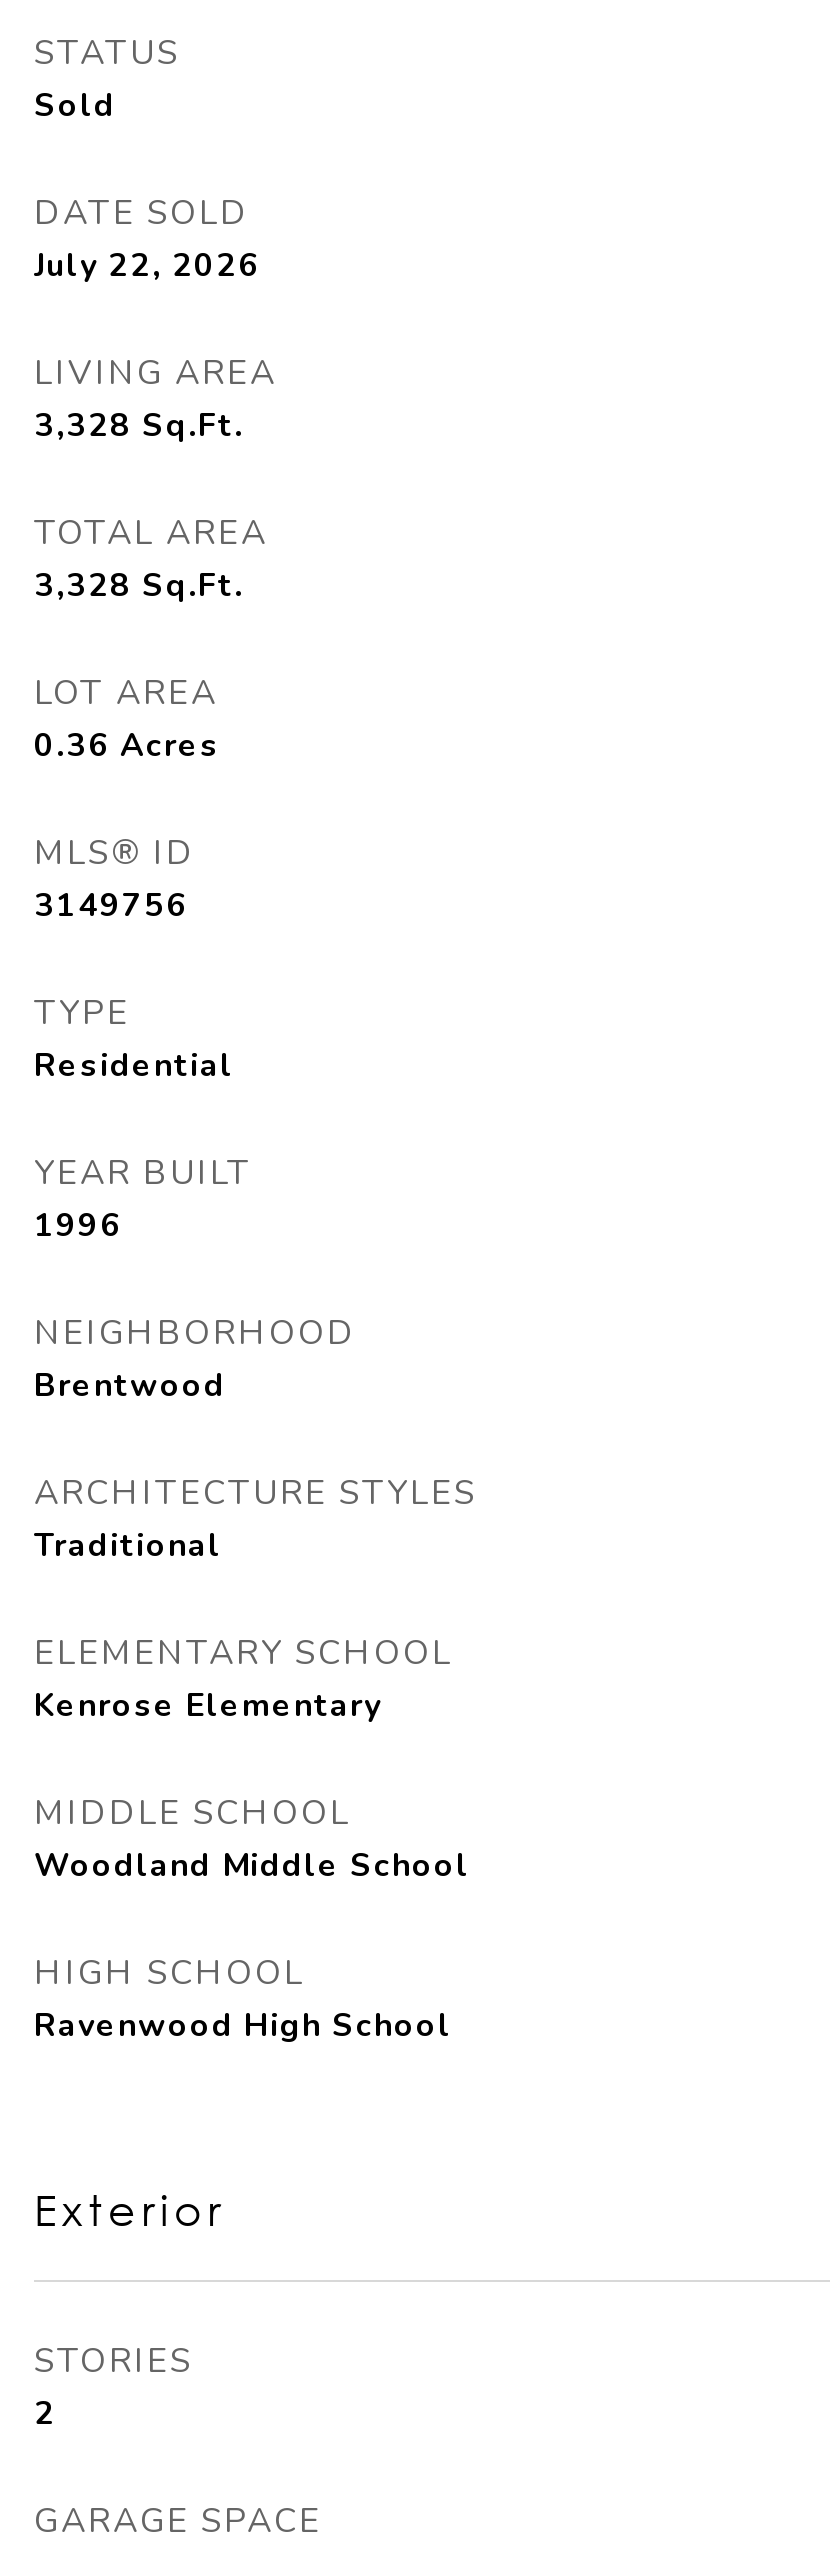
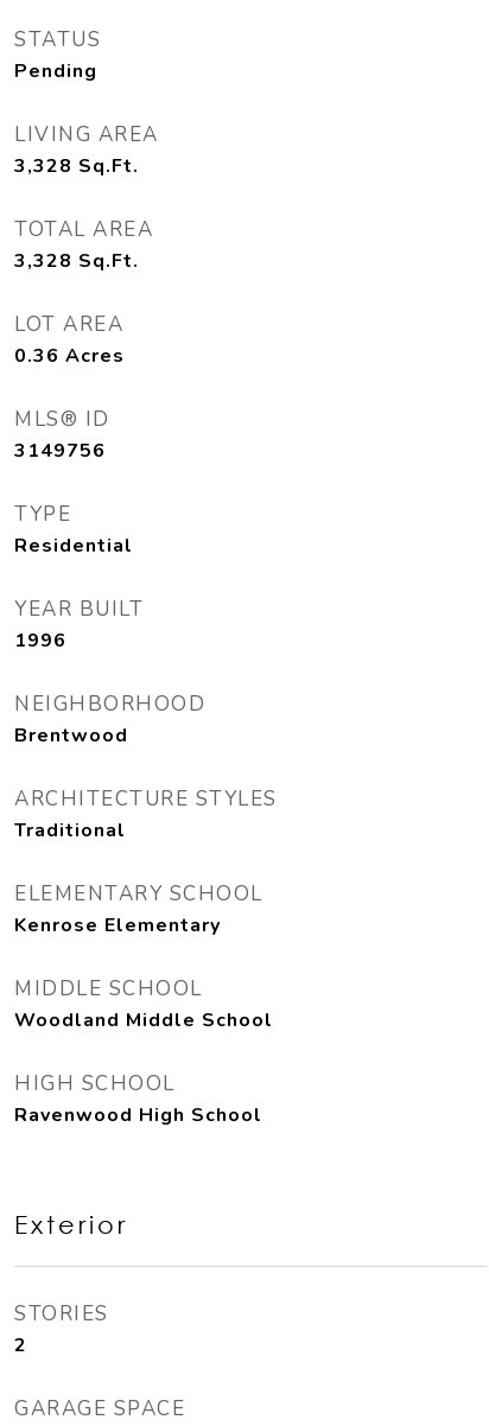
- Sold
- DATE SOLD
- July 22, 2026
+ Pending
